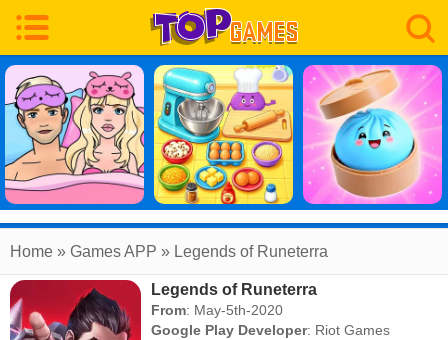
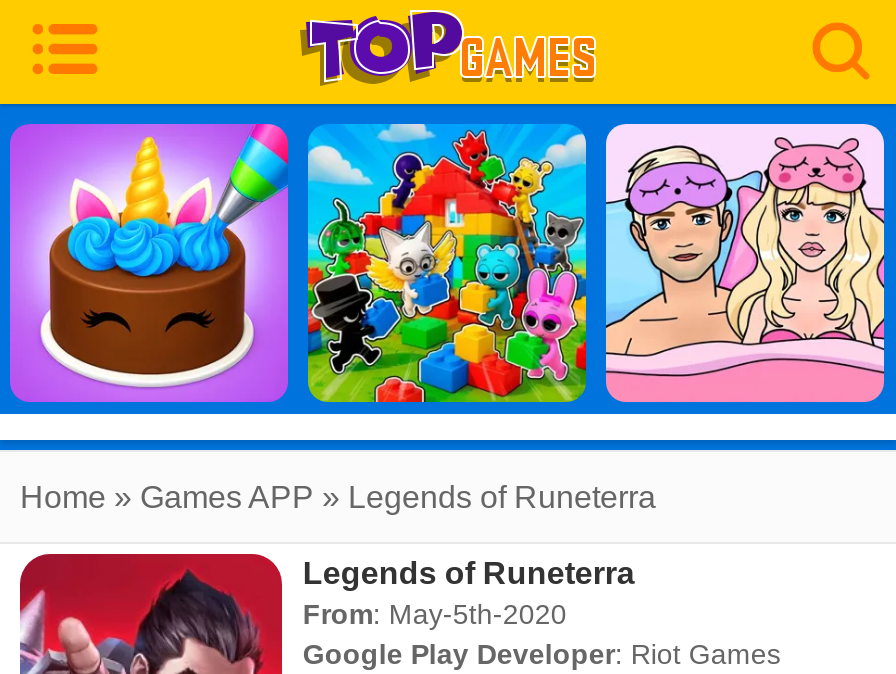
- [image]
+ [image]

- [image]
+ [image]

- [image]
+ [image]
